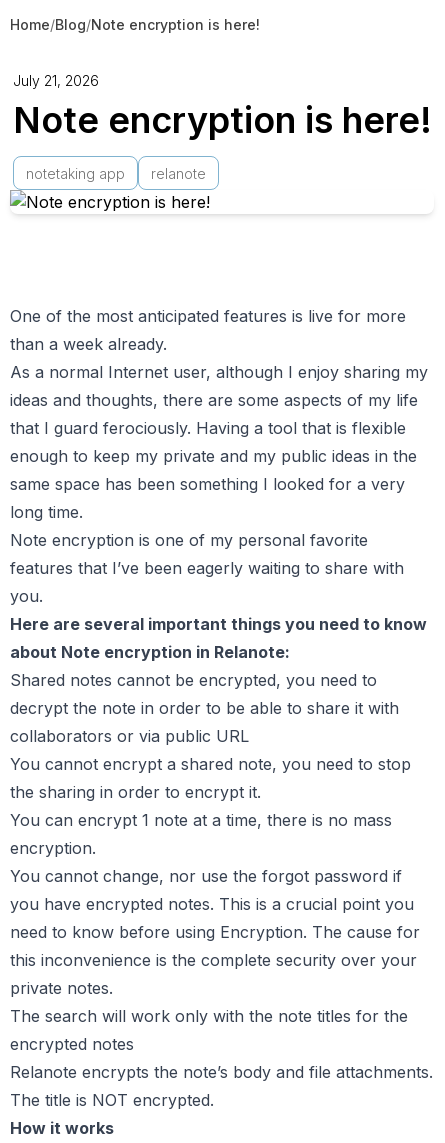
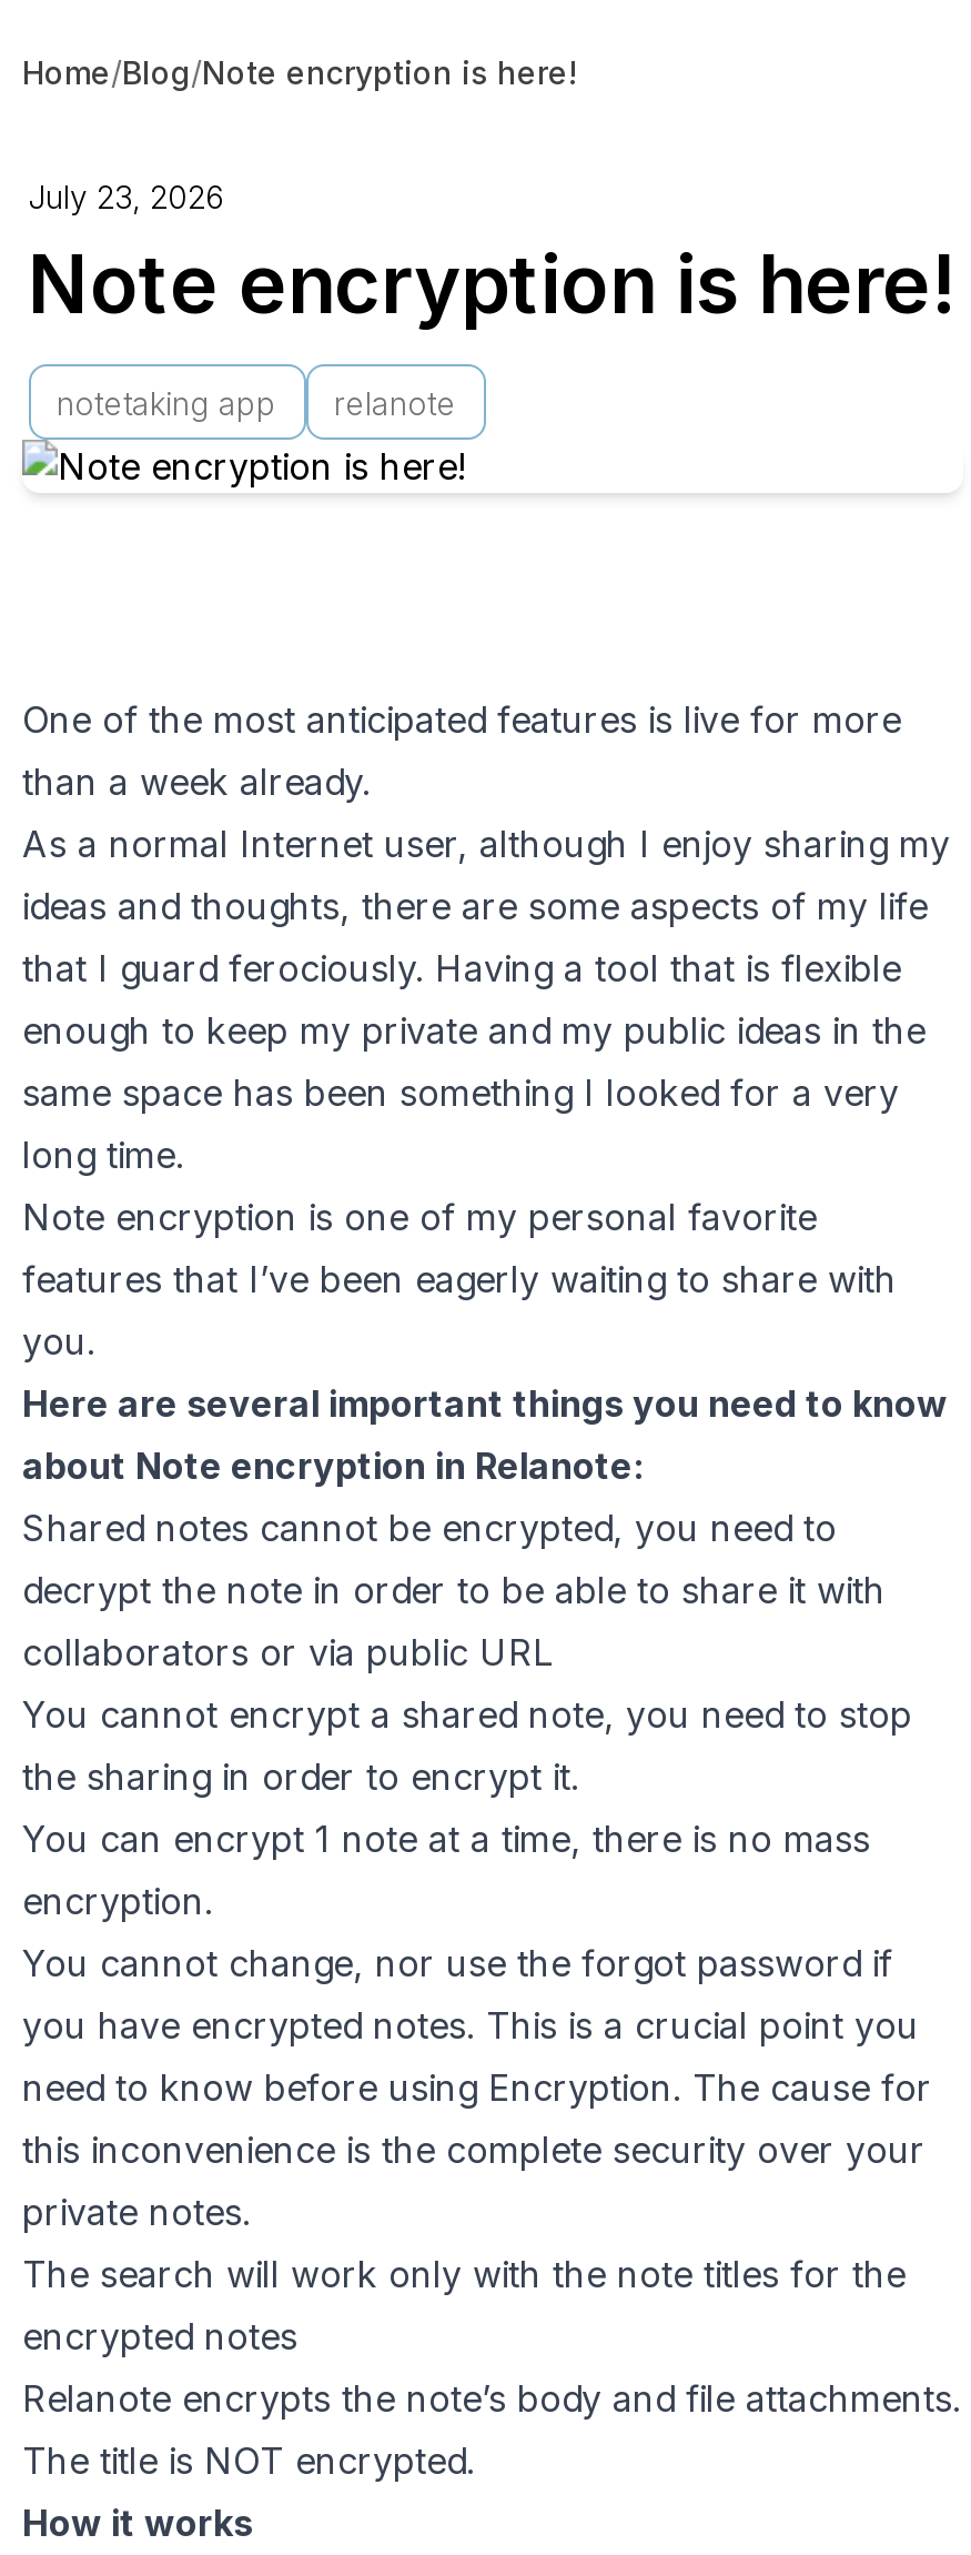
- July 21, 2026
+ July 23, 2026
